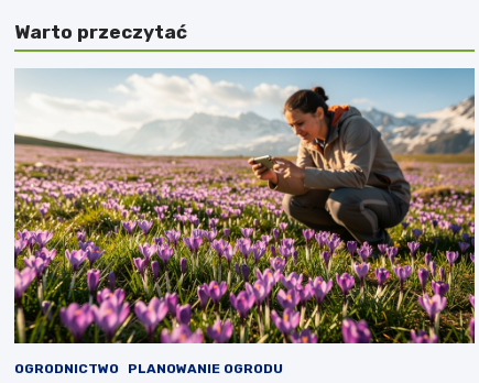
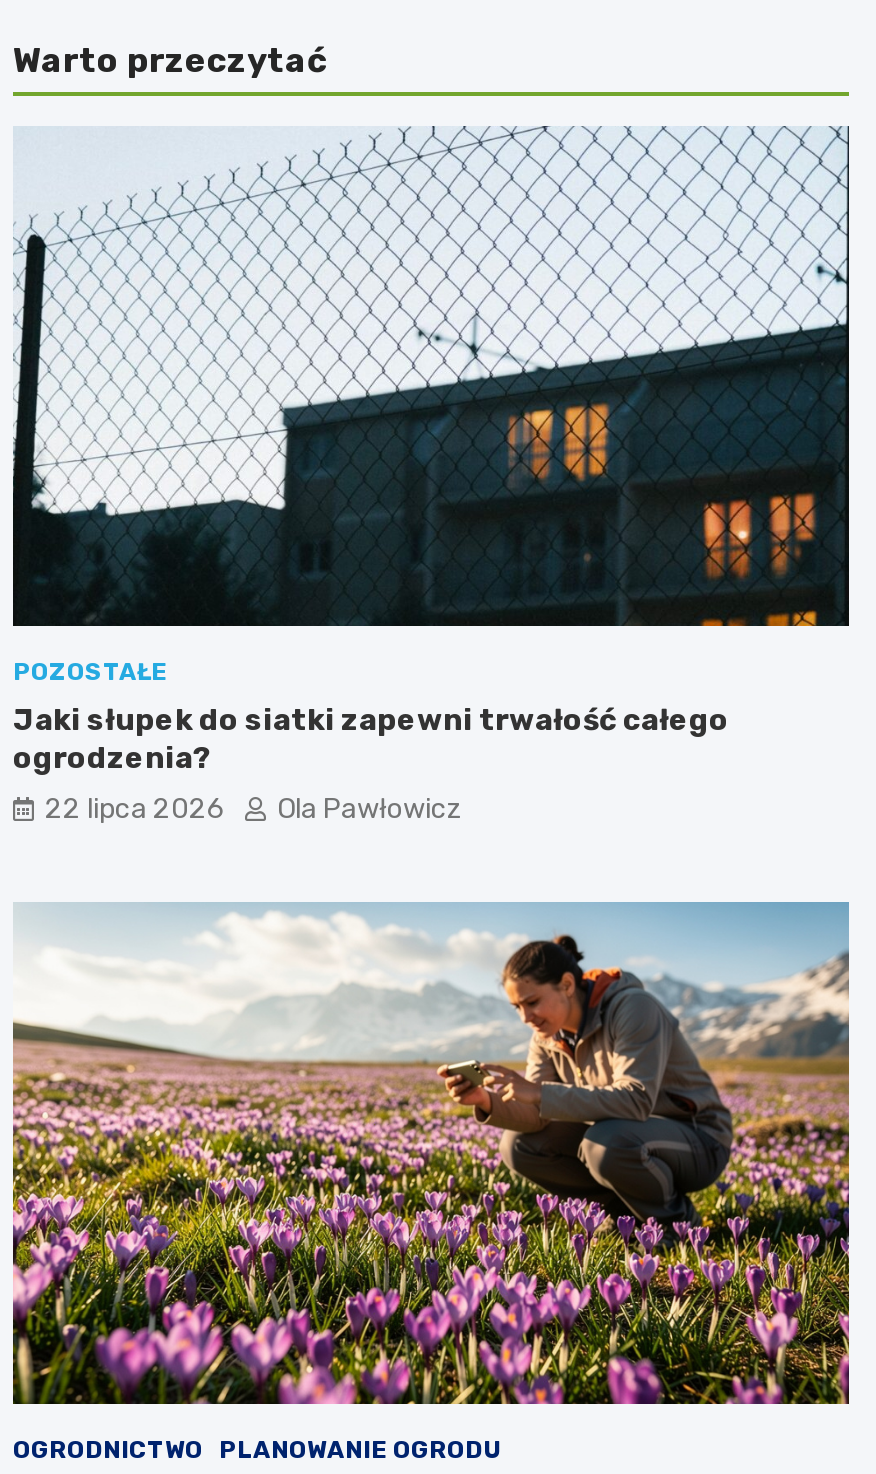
+ [image]
+ POZOSTAŁE
+ Jaki słupek do siatki zapewni trwałość całego
+ ogrodzenia?
+ 22 lipca 2026
+ Ola Pawłowicz
